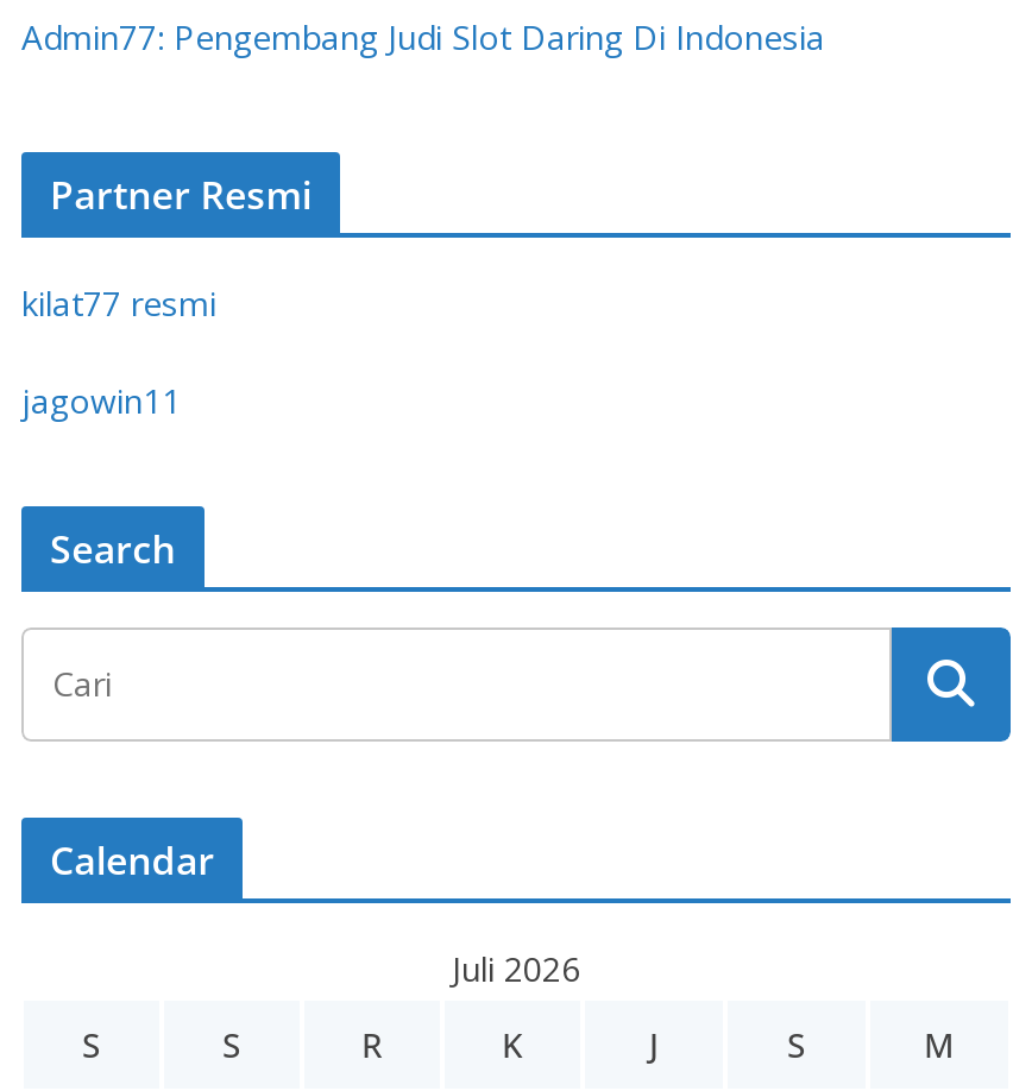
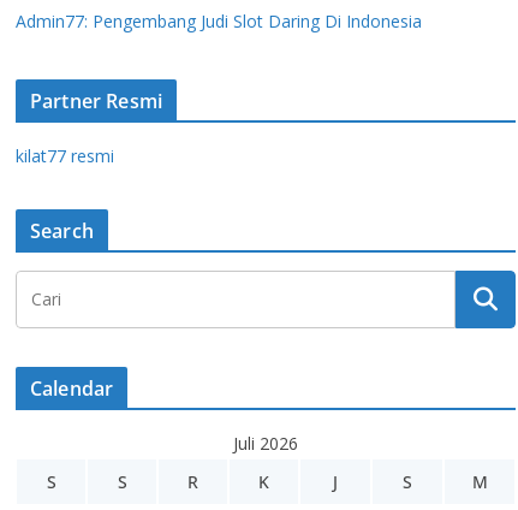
- jagowin11
